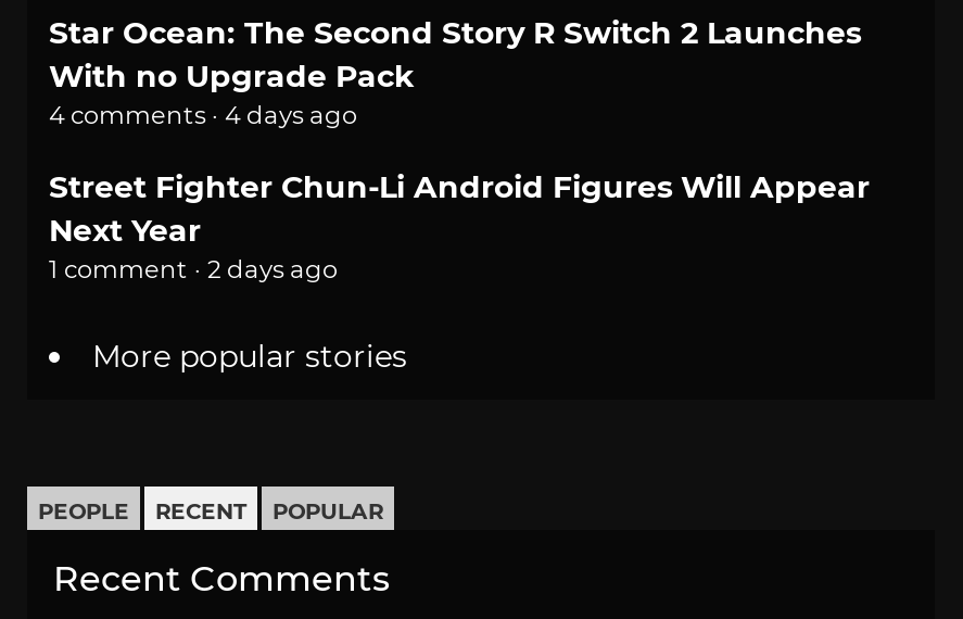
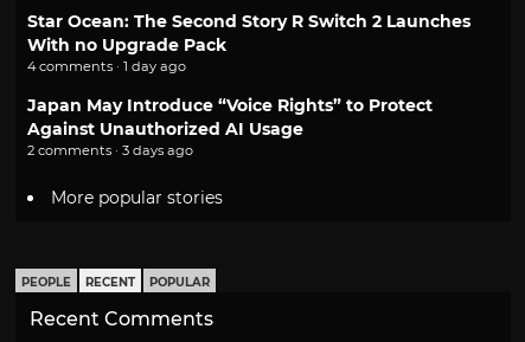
- 4 comments · 4 days ago
+ 4 comments · 1 day ago

- Street Fighter Chun-Li Android Figures Will Appear
- Next Year
- 1 comment · 2 days ago
+ Japan May Introduce “Voice Rights” to Protect
+ Against Unauthorized AI Usage
+ 2 comments · 3 days ago
